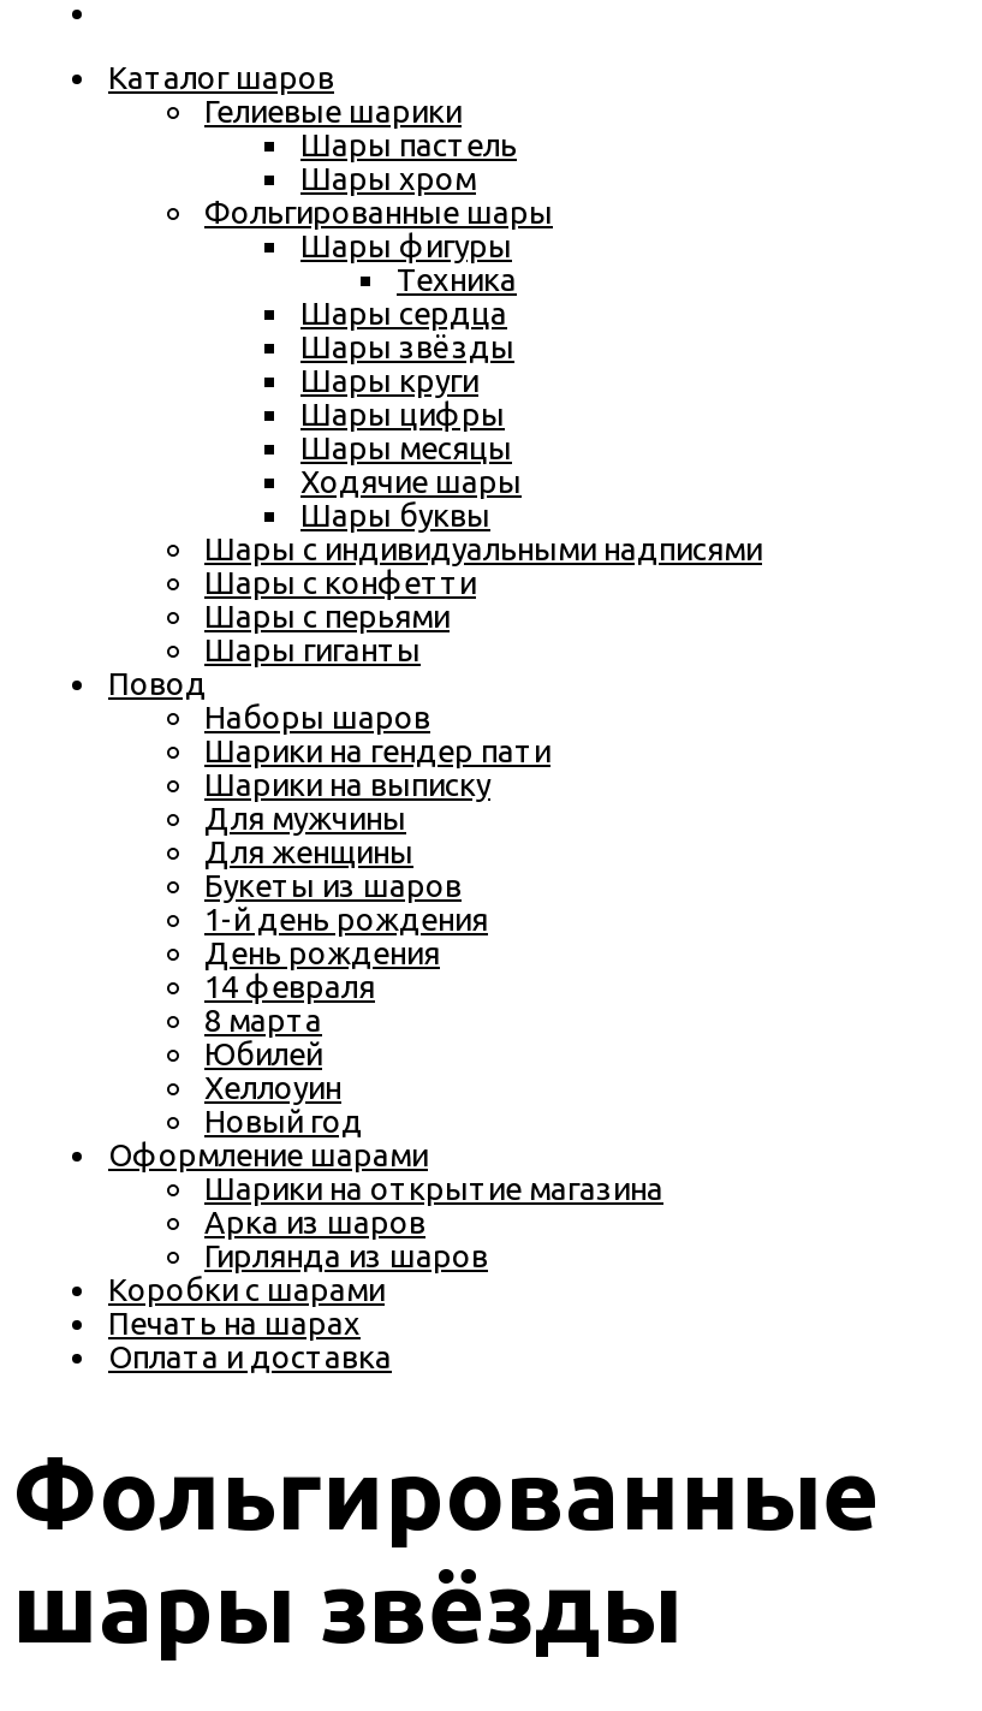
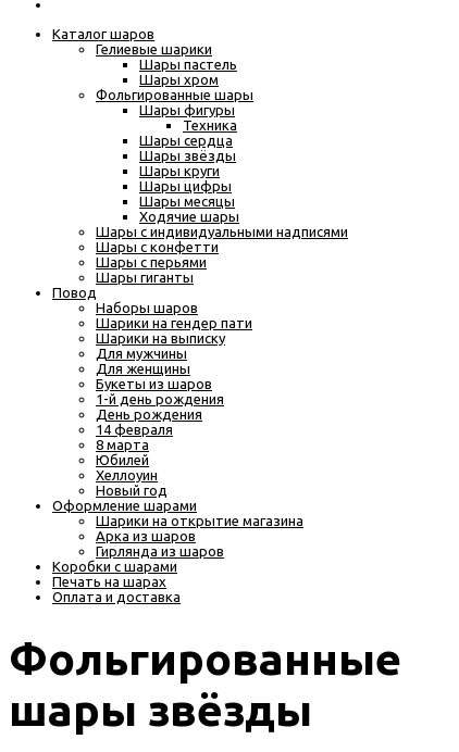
- Шары буквы
